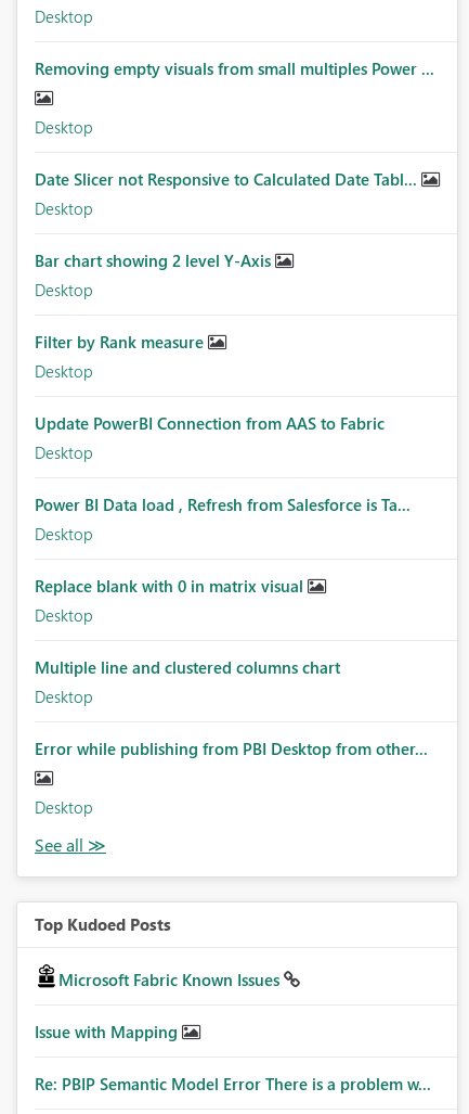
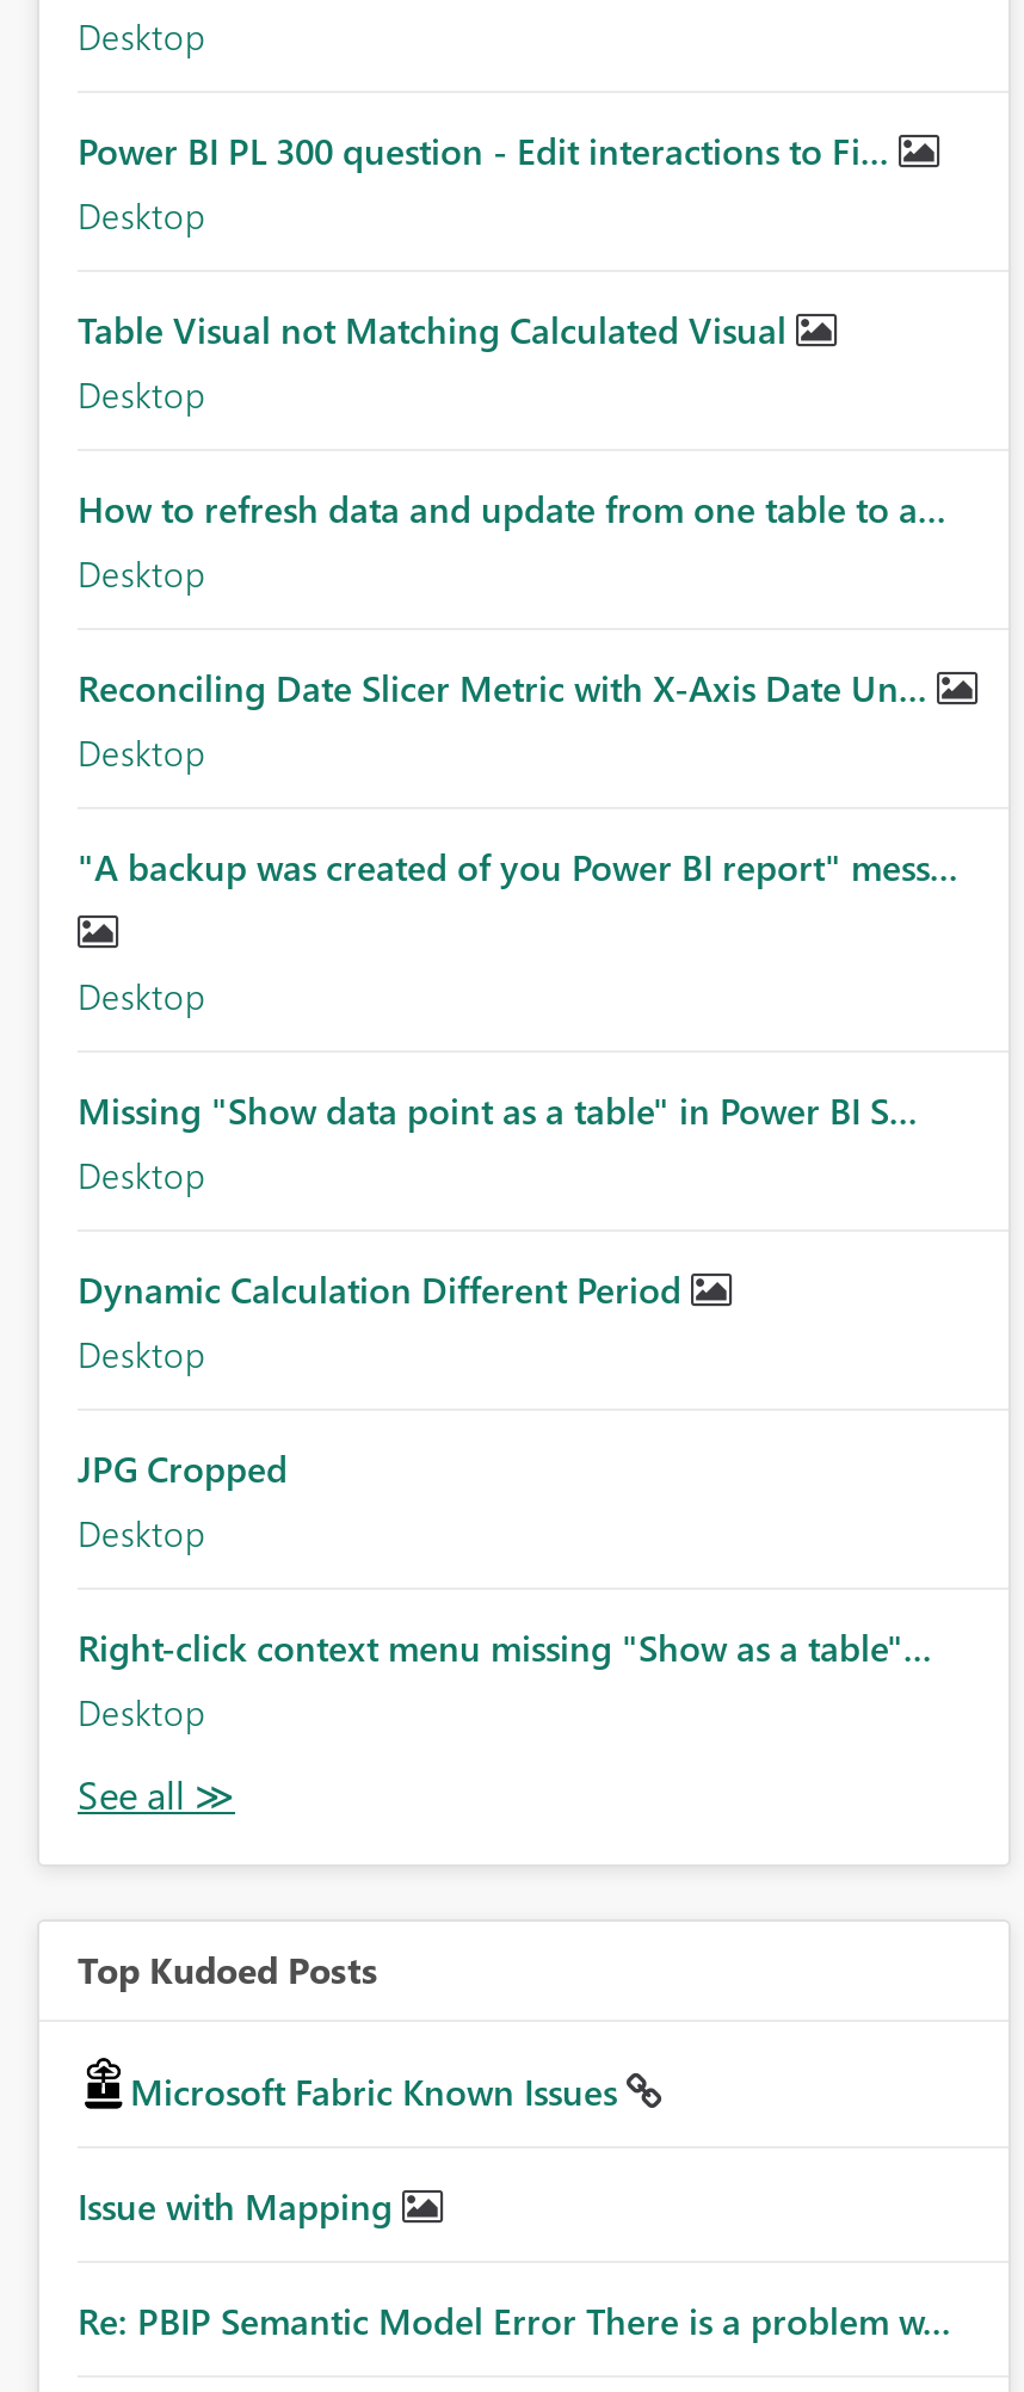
- Removing empty visuals from small multiples Power ...
+ Power BI PL 300 question - Edit interactions to Fi...

- Date Slicer not Responsive to Calculated Date Tabl...
+ Table Visual not Matching Calculated Visual

- Bar chart showing 2 level Y-Axis
+ How to refresh data and update from one table to a...

- Filter by Rank measure
+ Reconciling Date Slicer Metric with X-Axis Date Un...

- Update PowerBI Connection from AAS to Fabric
+ "A backup was created of you Power BI report" mess...

- Power BI Data load , Refresh from Salesforce is Ta...
+ Missing "Show data point as a table" in Power BI S...

- Replace blank with 0 in matrix visual
+ Dynamic Calculation Different Period

- Multiple line and clustered columns chart
+ JPG Cropped

- Error while publishing from PBI Desktop from other...
+ Right-click context menu missing "Show as a table"...
